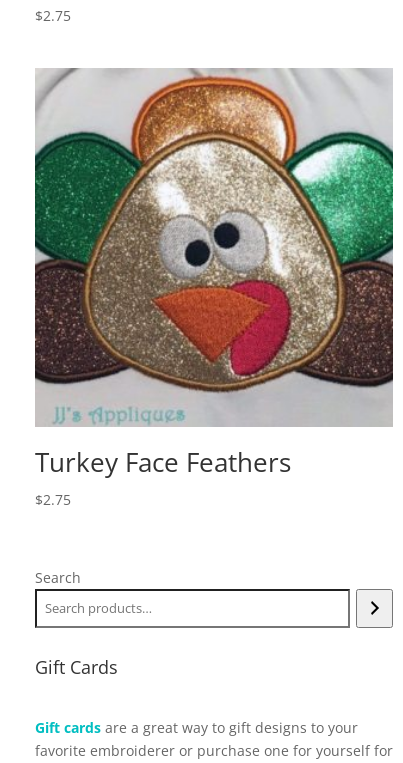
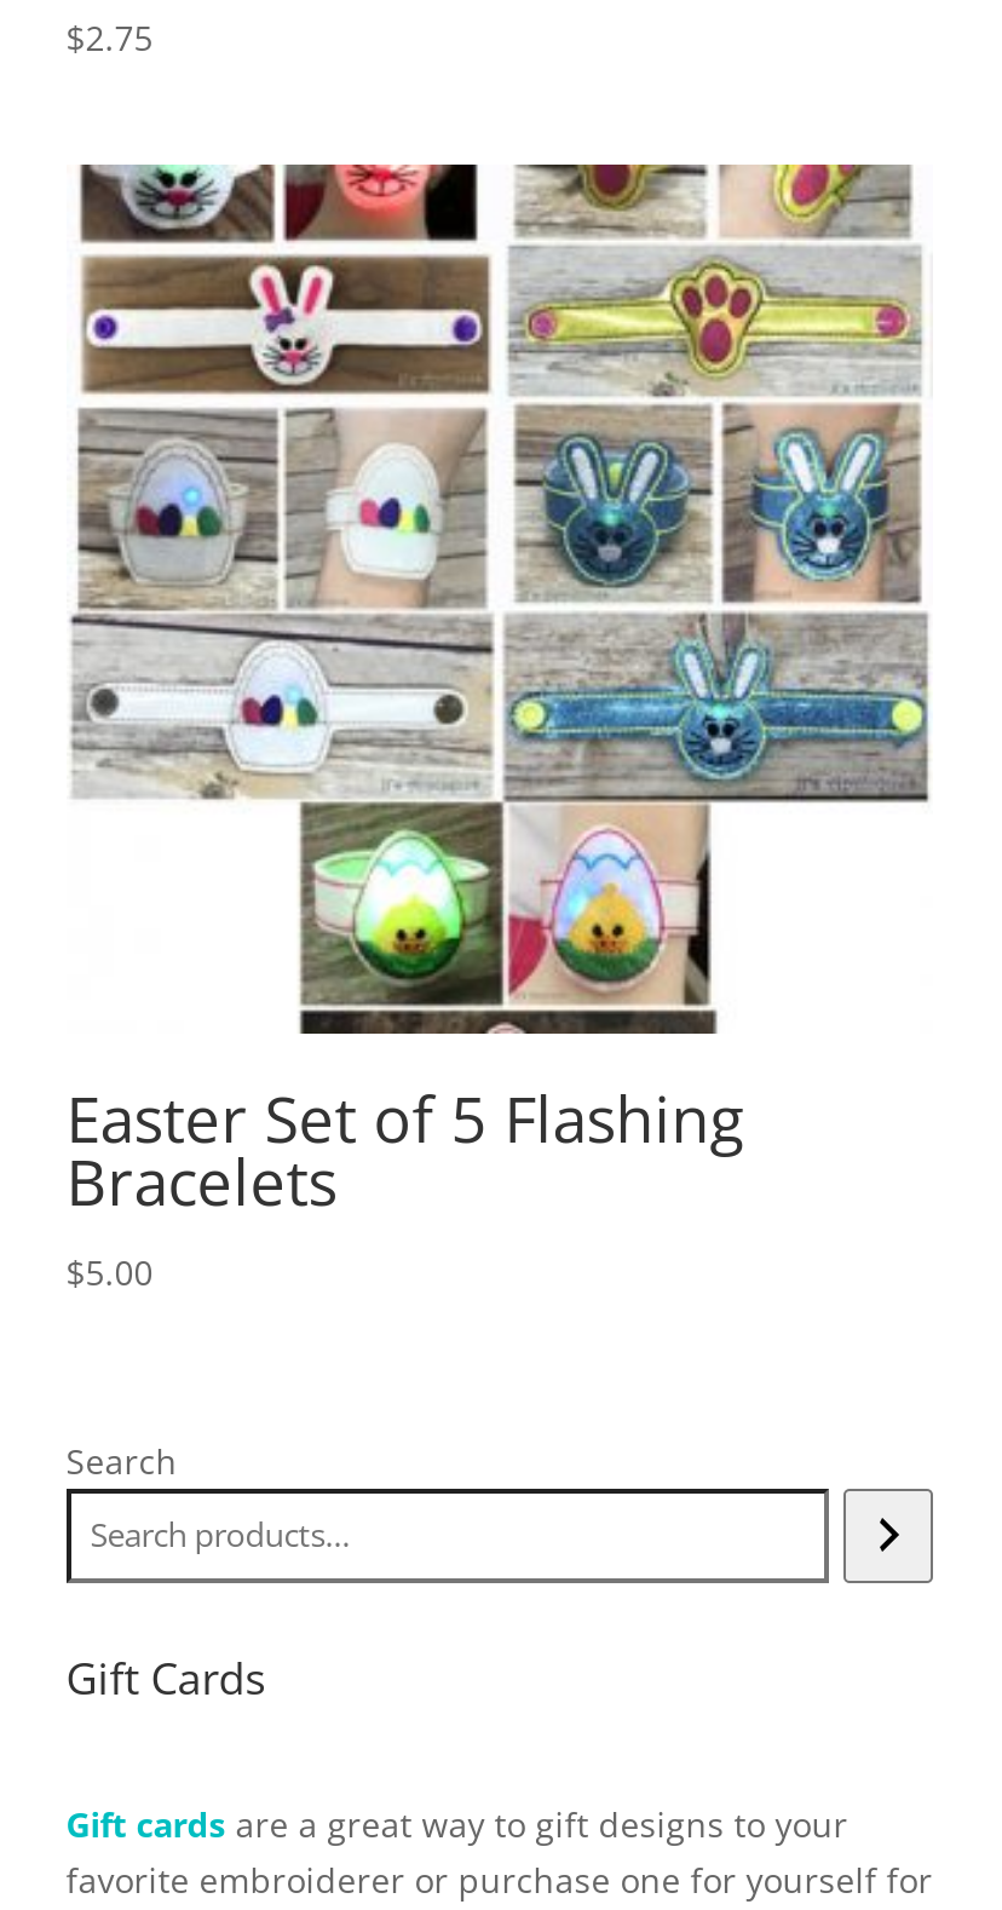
- [image]
- Turkey Face Feathers
- $2.75
+ [image]
+ Easter Set of 5 Flashing
+ Bracelets
+ $5.00
